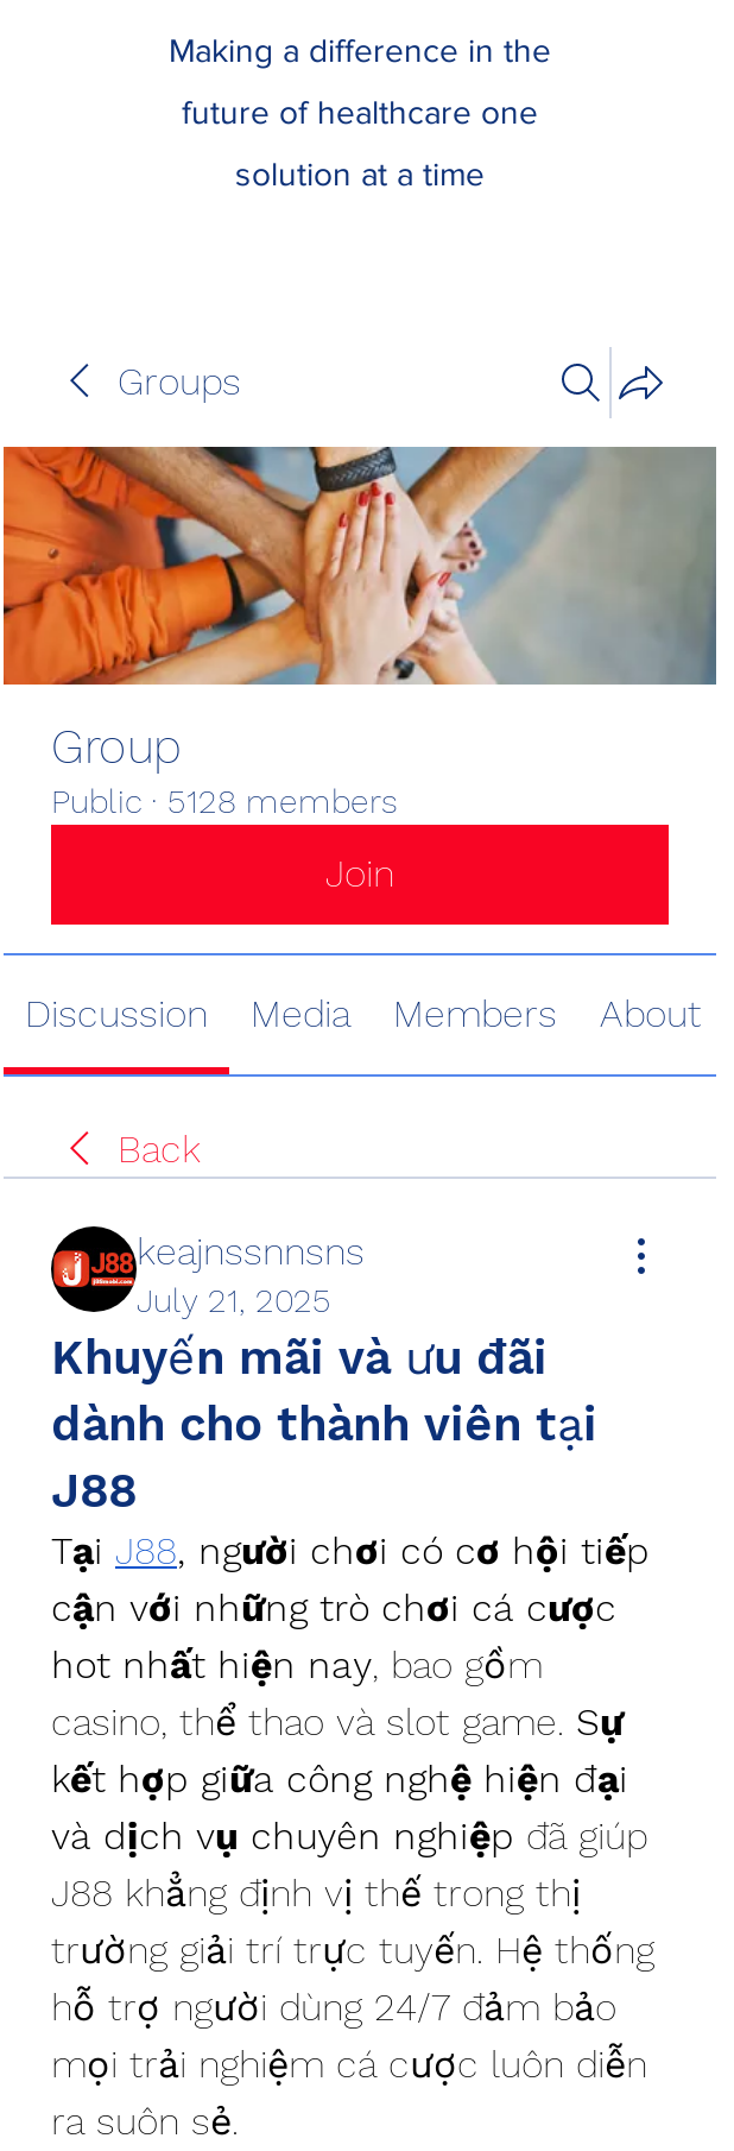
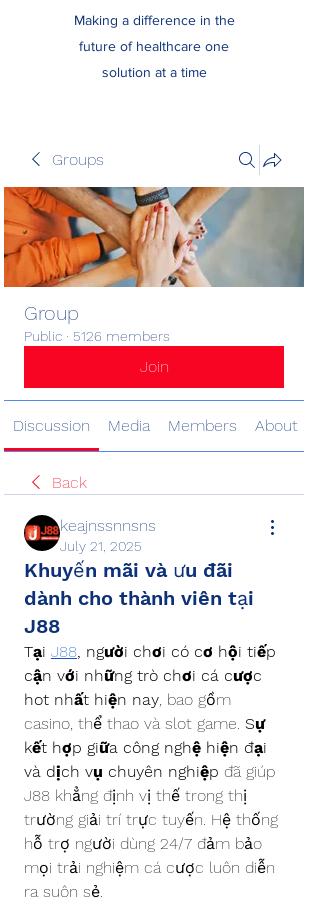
- Public · 5128 members
+ Public · 5126 members
